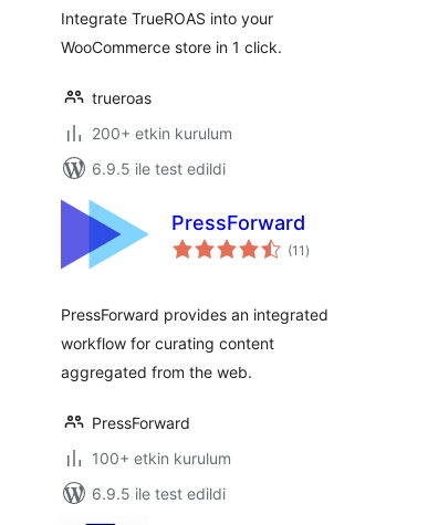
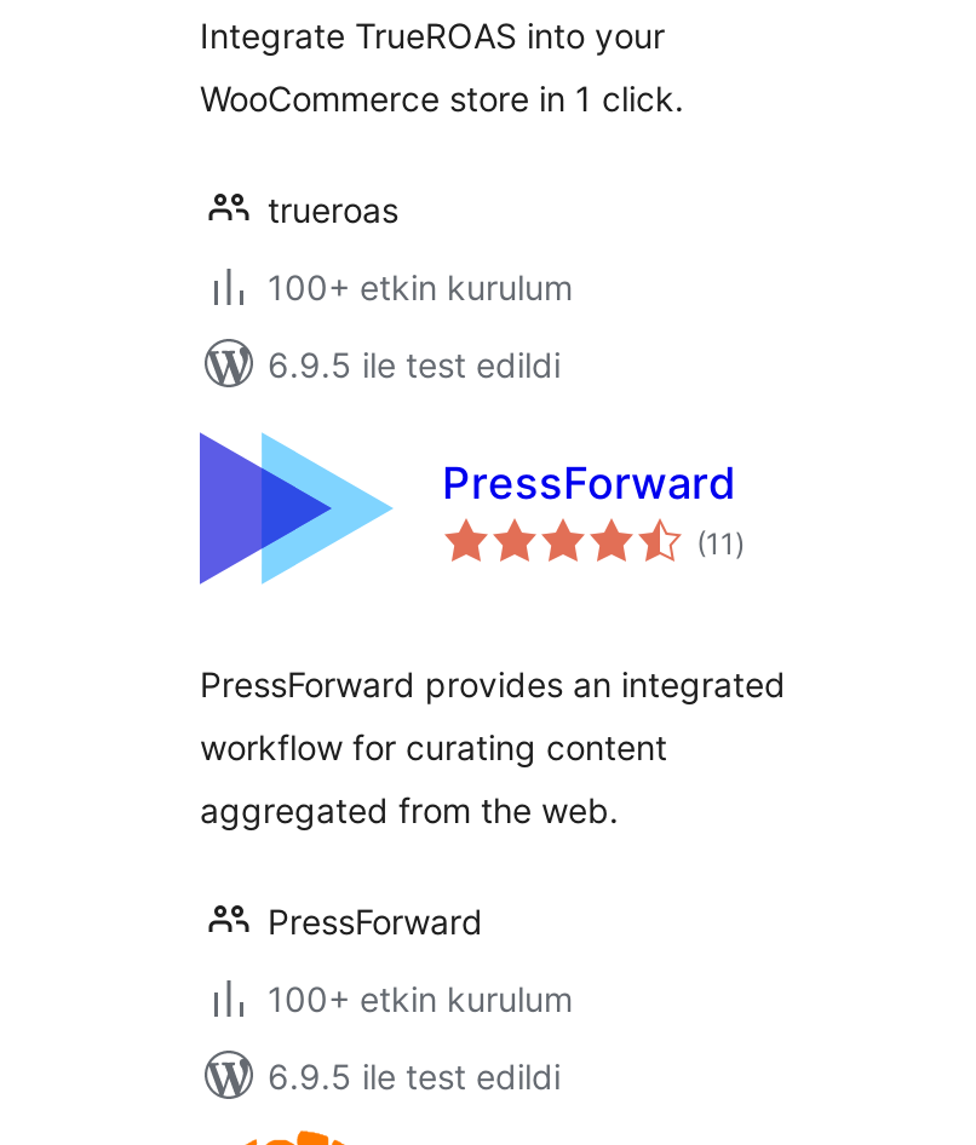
- 200+ etkin kurulum
+ 100+ etkin kurulum
